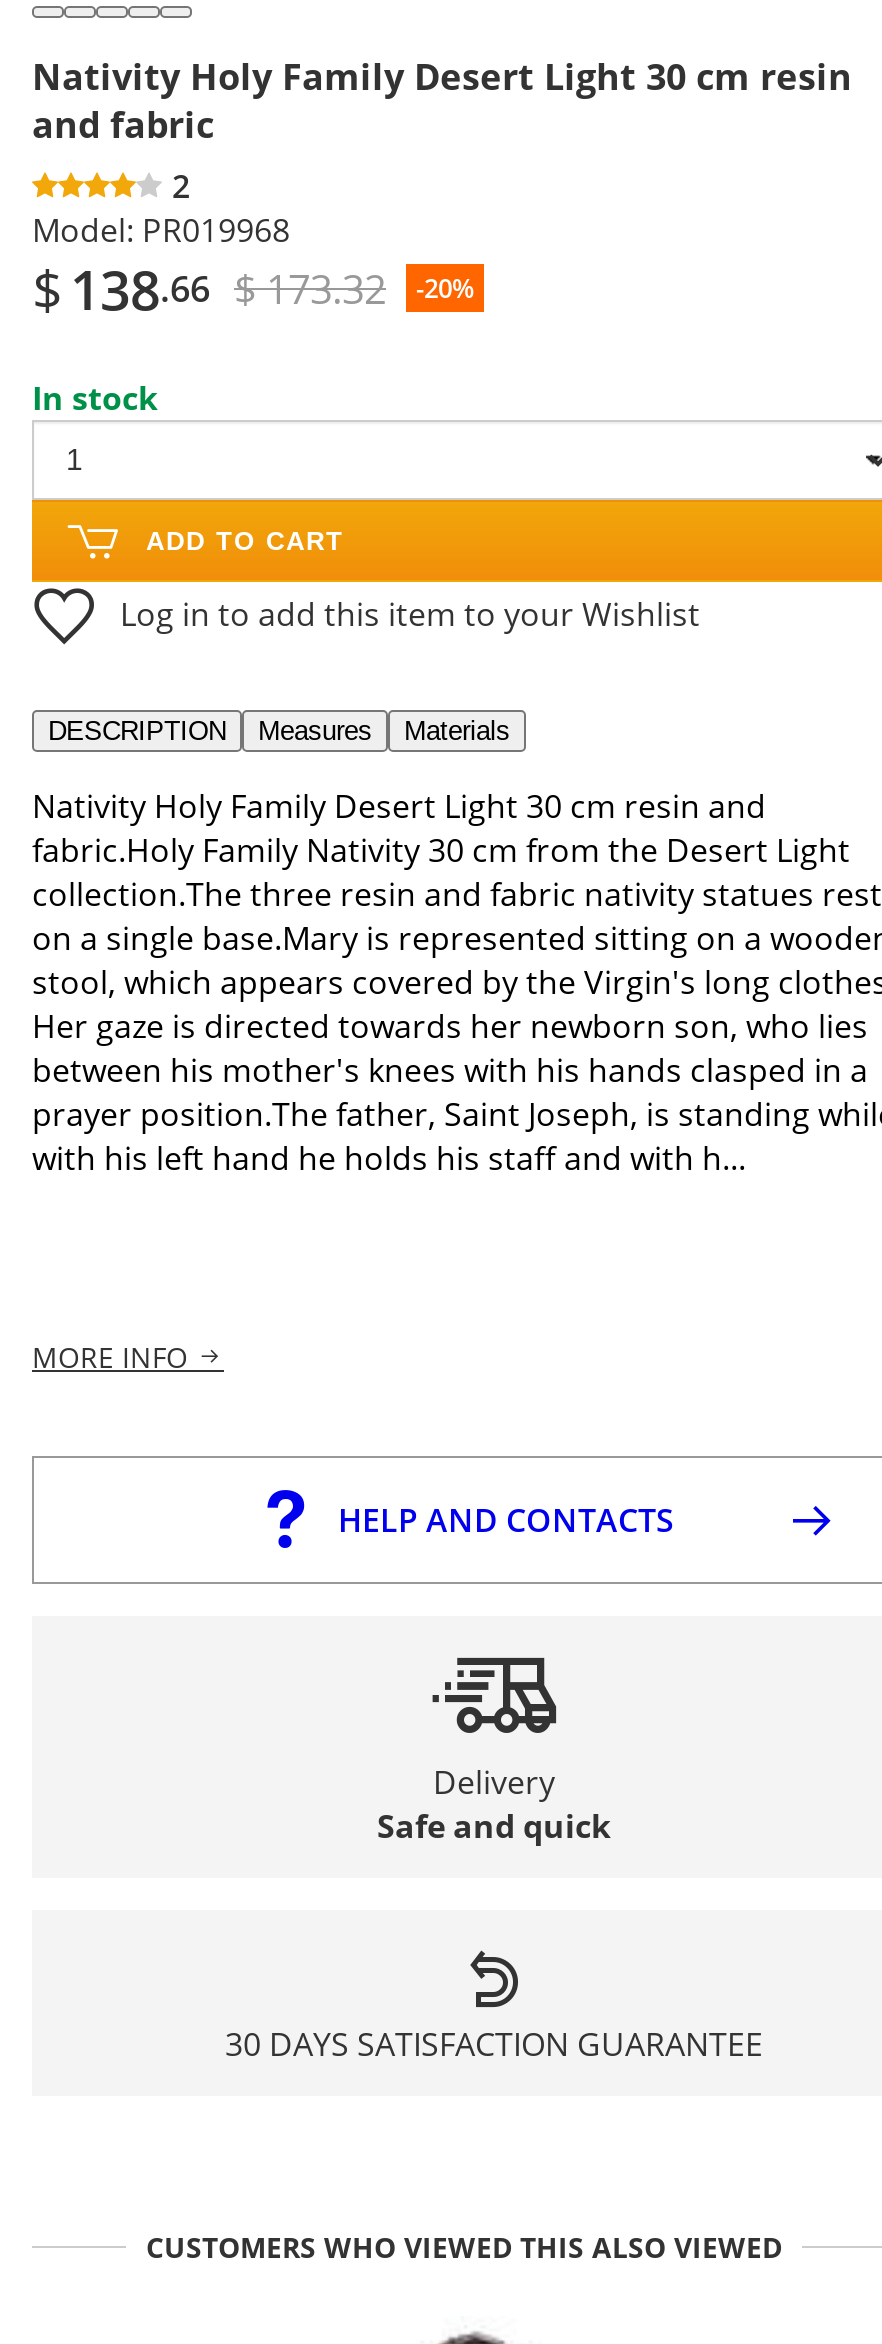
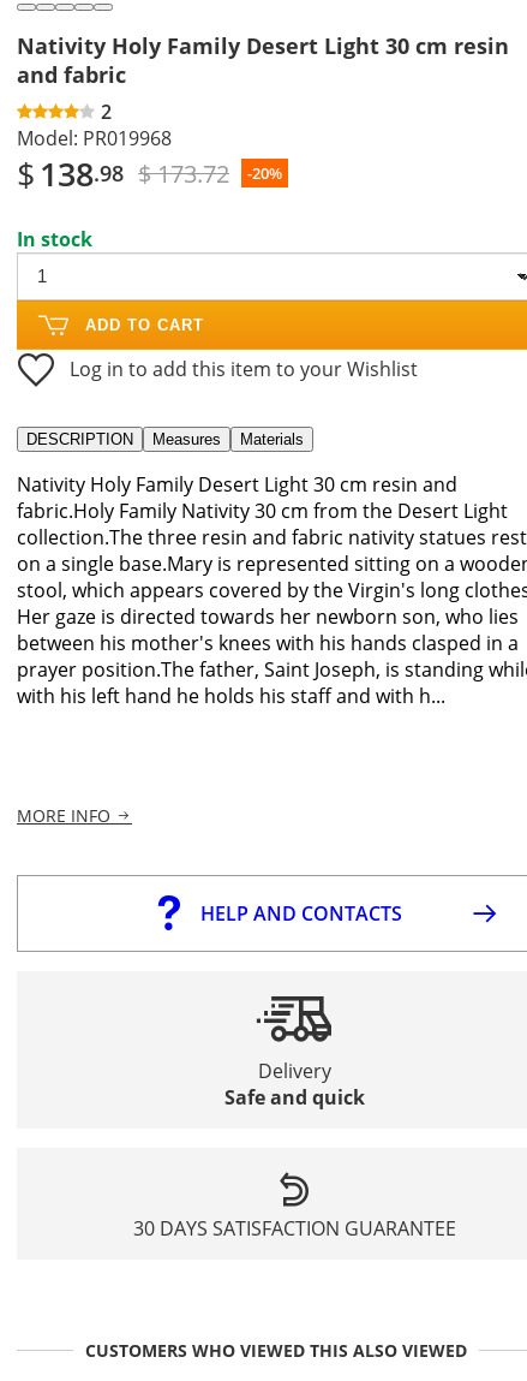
- $ 138.66 $ 173.32 -20%
+ $ 138.98 $ 173.72 -20%
